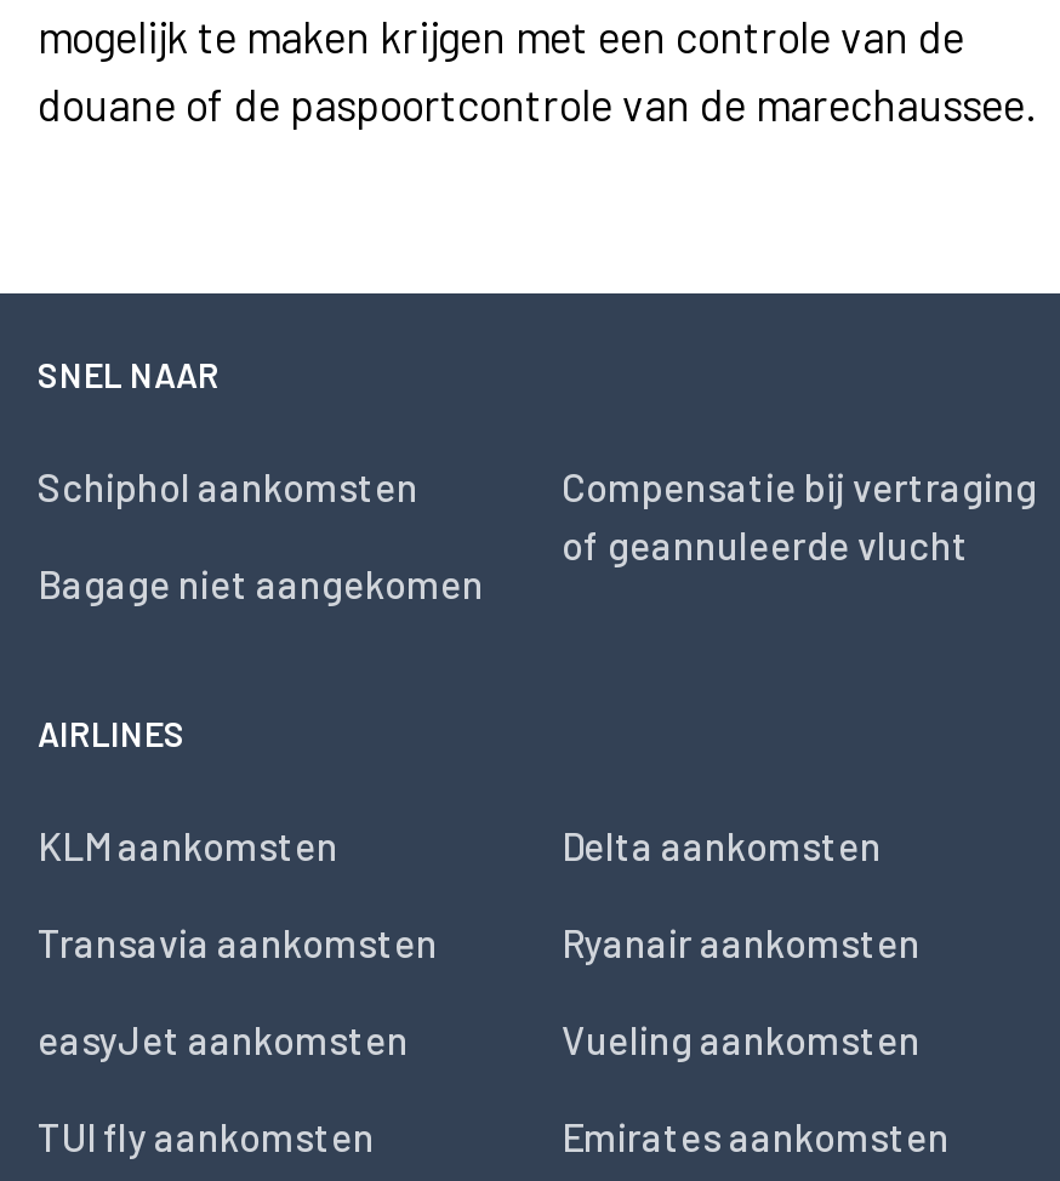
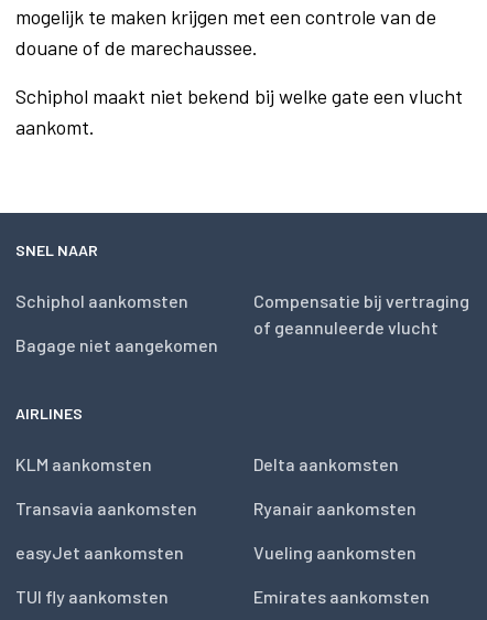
- douane of de paspoortcontrole van de marechaussee.
+ douane of de marechaussee.
+ Schiphol maakt niet bekend bij welke gate een vlucht
+ aankomt.
